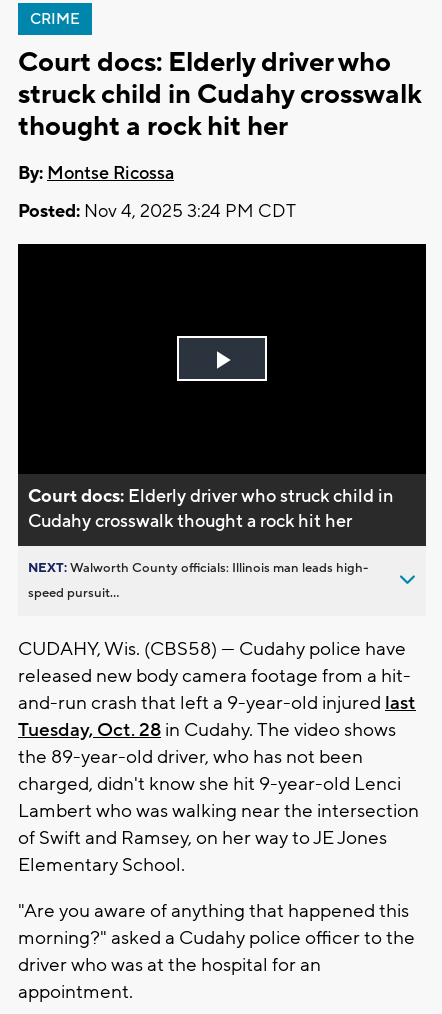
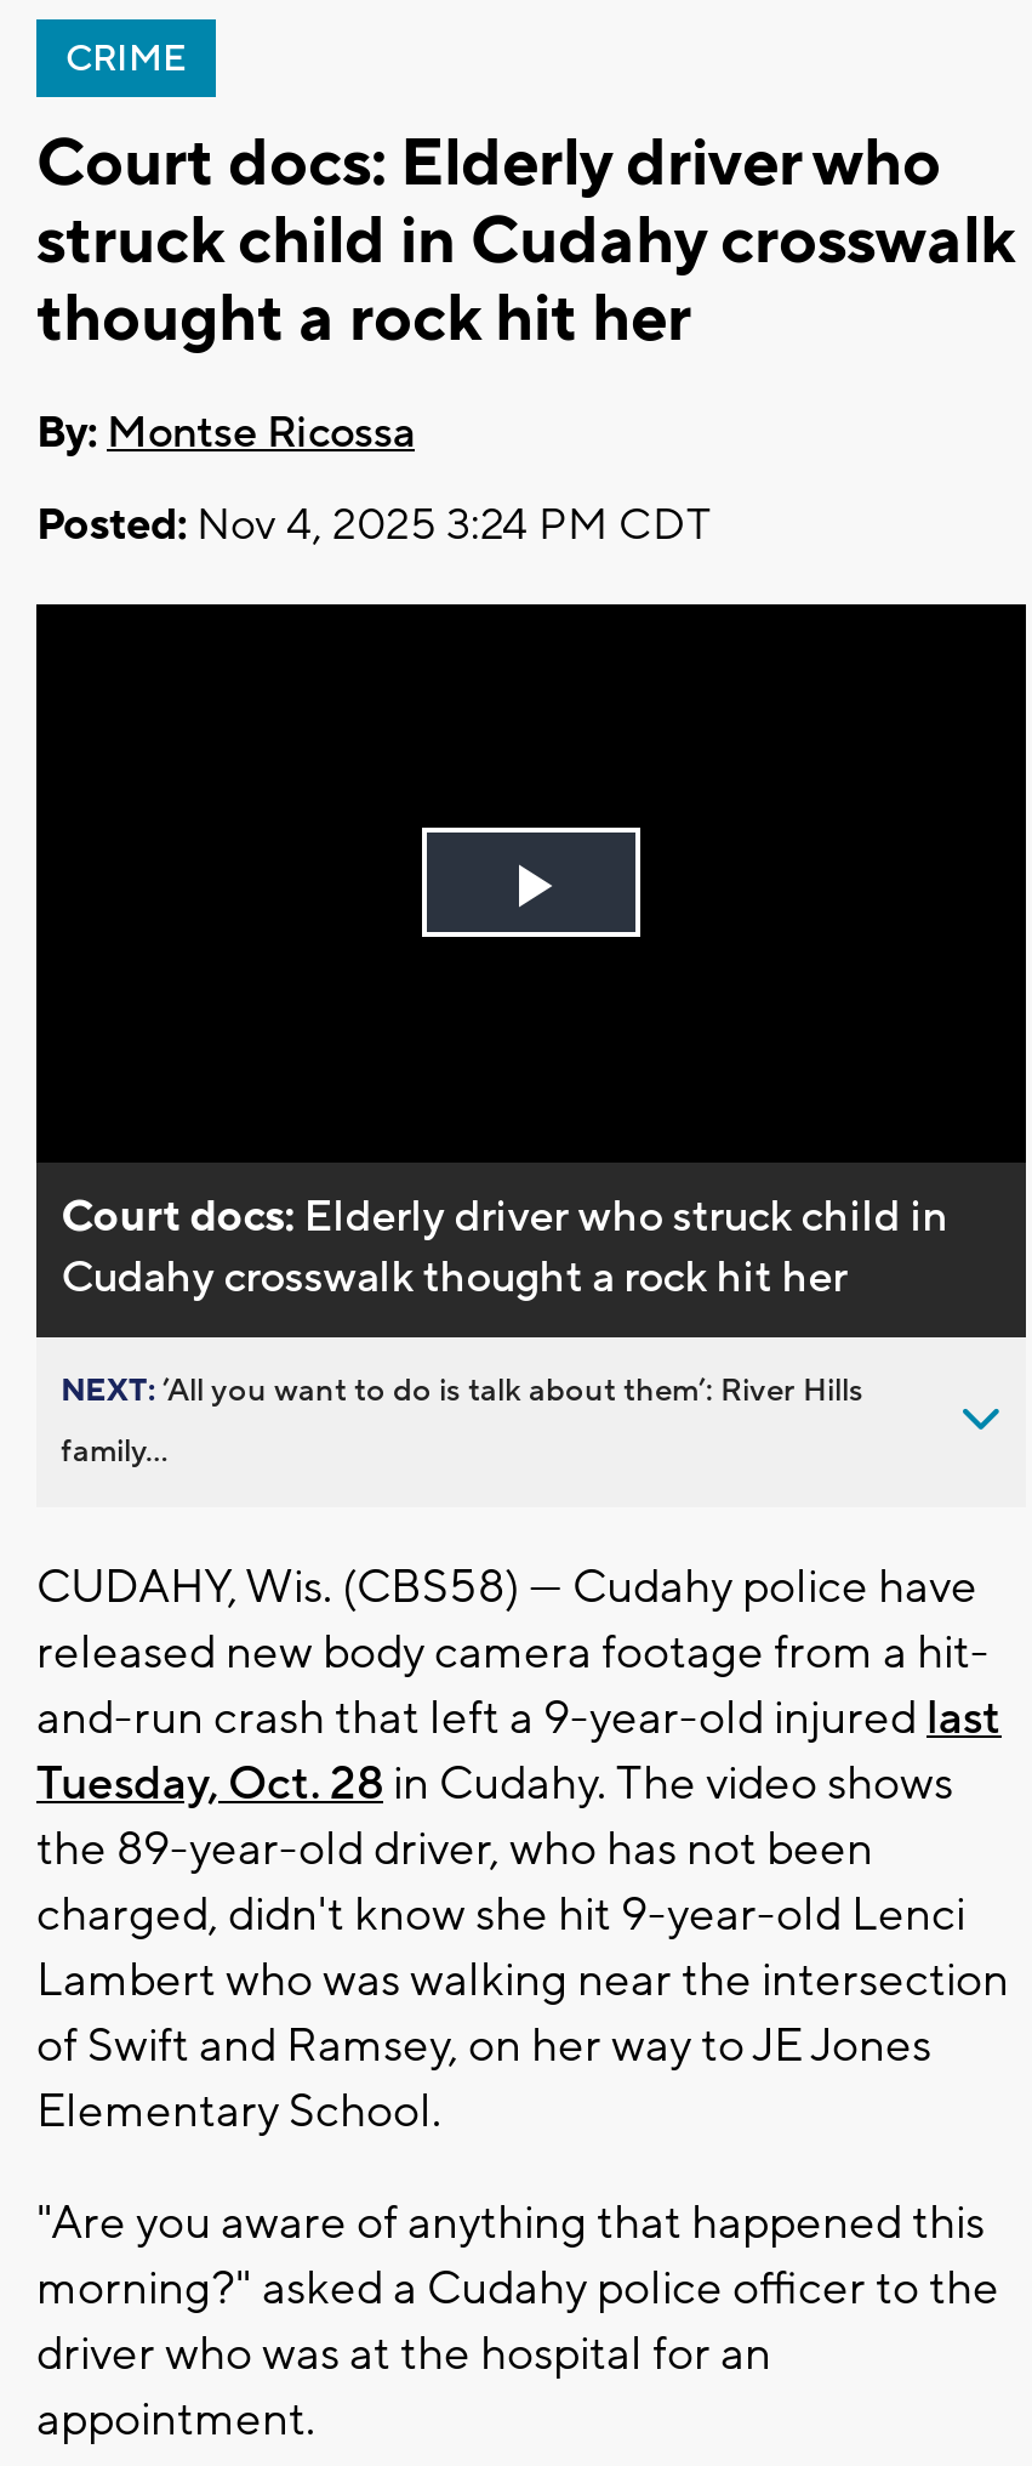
- NEXT: Walworth County officials: Illinois man leads high-
+ NEXT: ’All you want to do is talk about them’: River Hills

- speed pursuit...
+ family...
